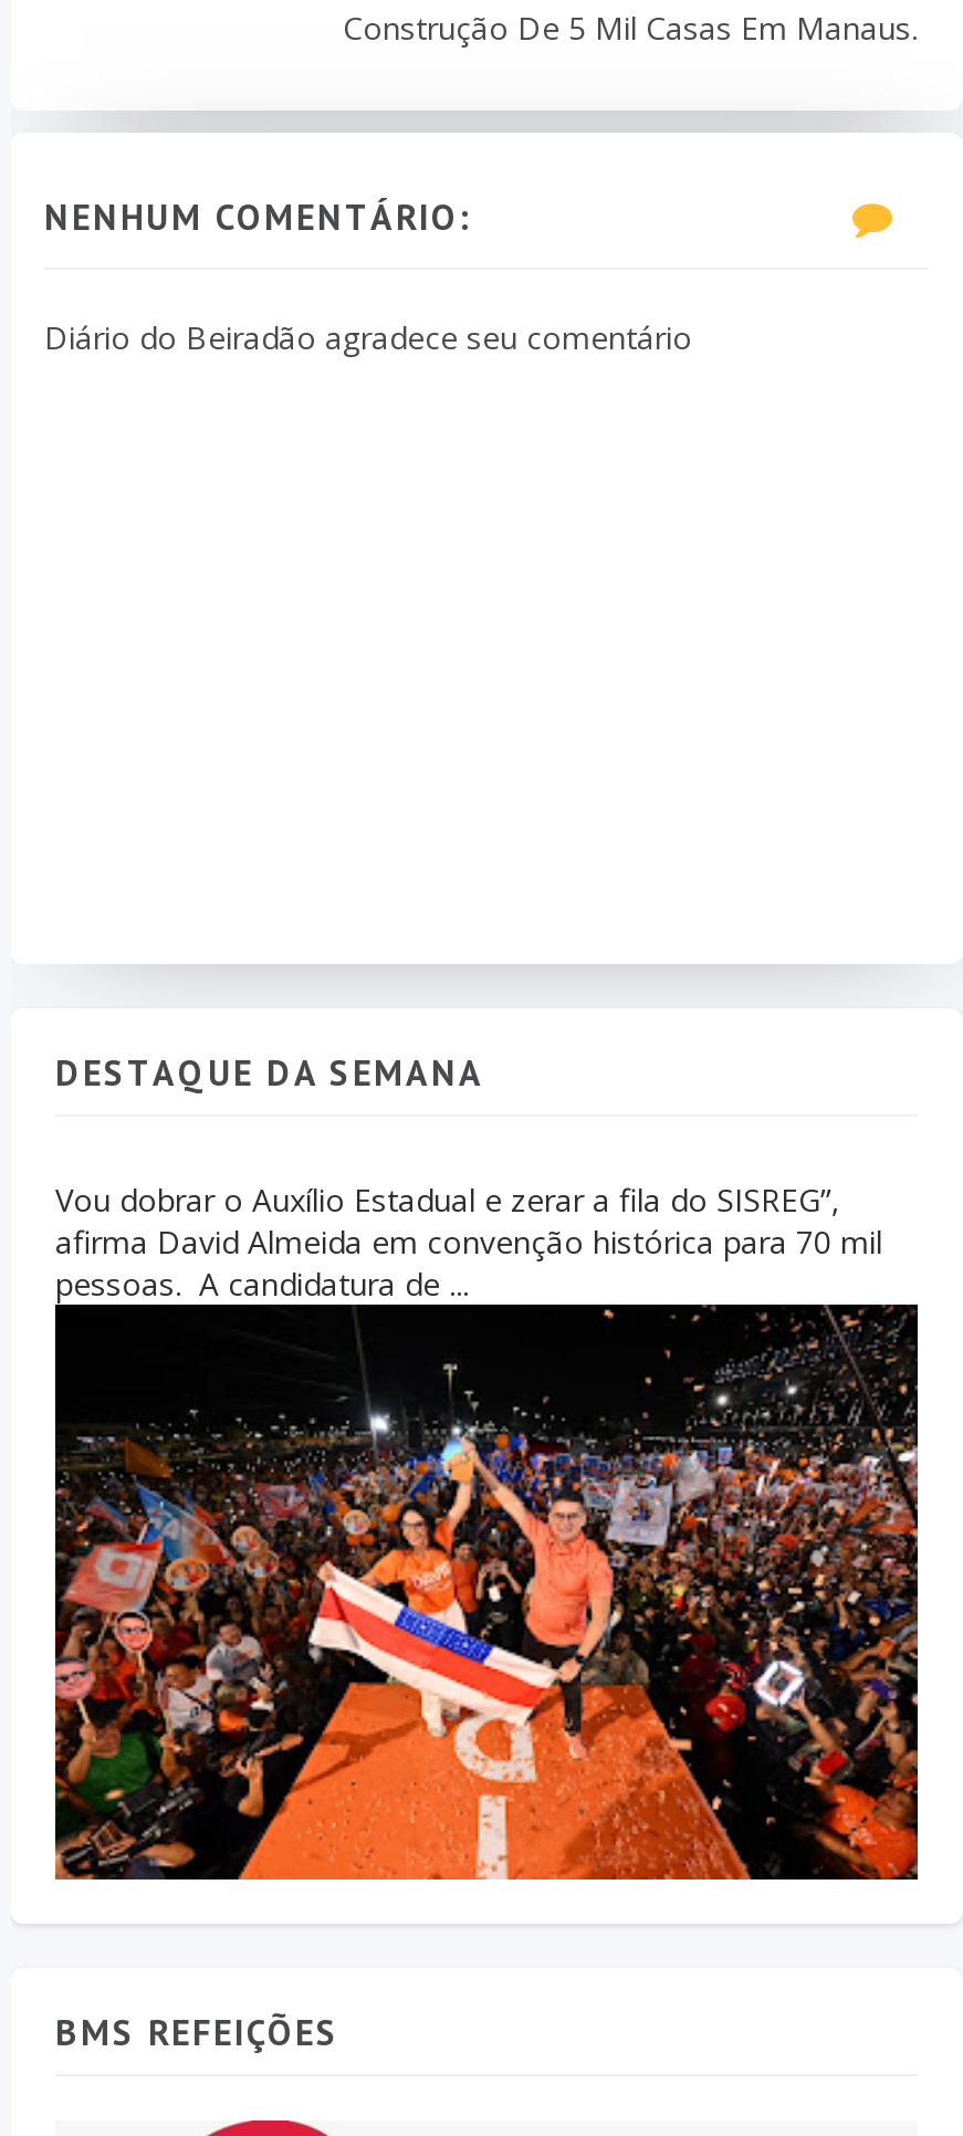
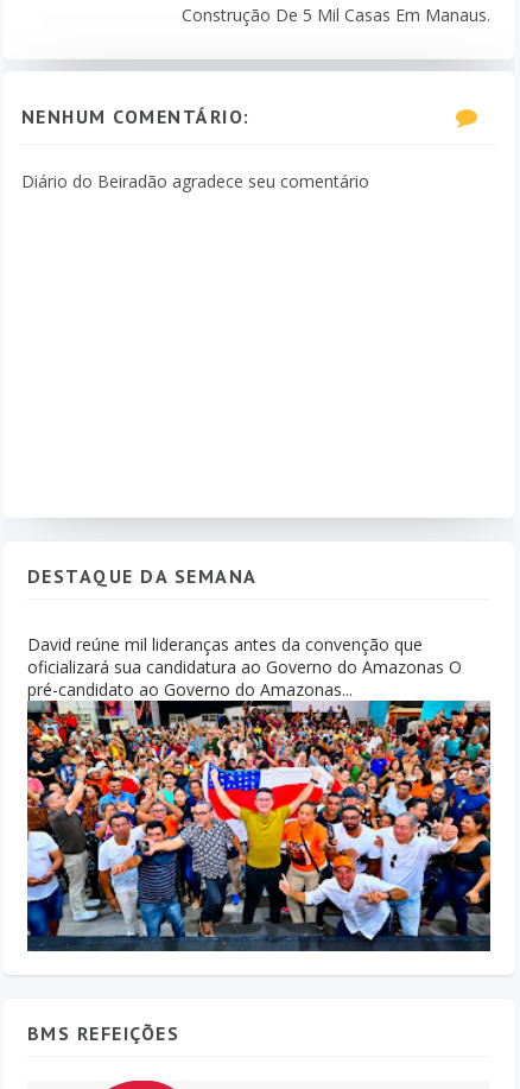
- [image]
- Vou dobrar o Auxílio Estadual e zerar a fila do SISREG”,
- afirma David Almeida em convenção histórica para 70 mil
- pessoas. A candidatura de ...
+ [image]
+ David reúne mil lideranças antes da convenção que
+ oficializará sua candidatura ao Governo do Amazonas O
+ pré-candidato ao Governo do Amazonas...
